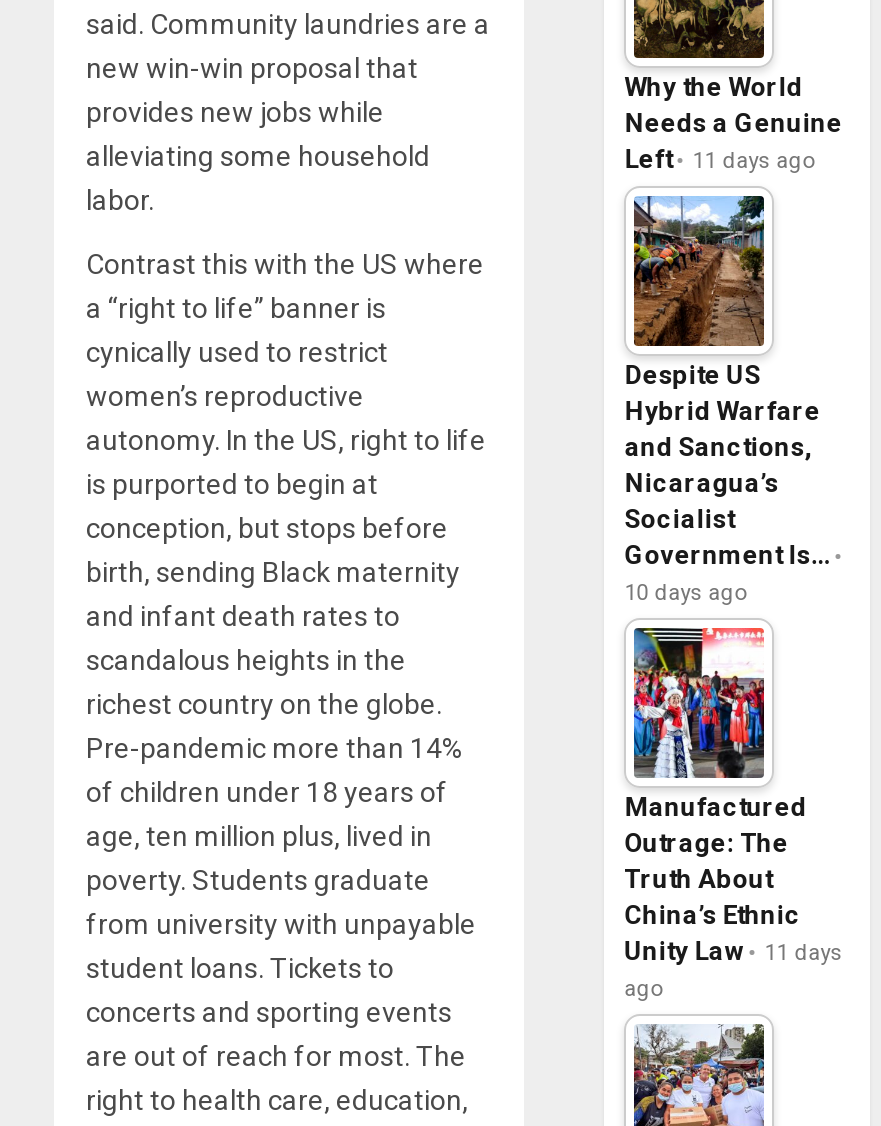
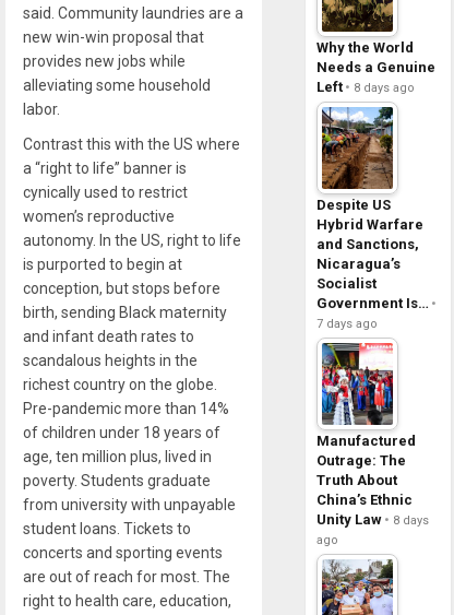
- Left 11 days ago
+ Left 8 days ago

- 10 days ago
+ 7 days ago

- Unity Law 11 days
+ Unity Law 8 days
